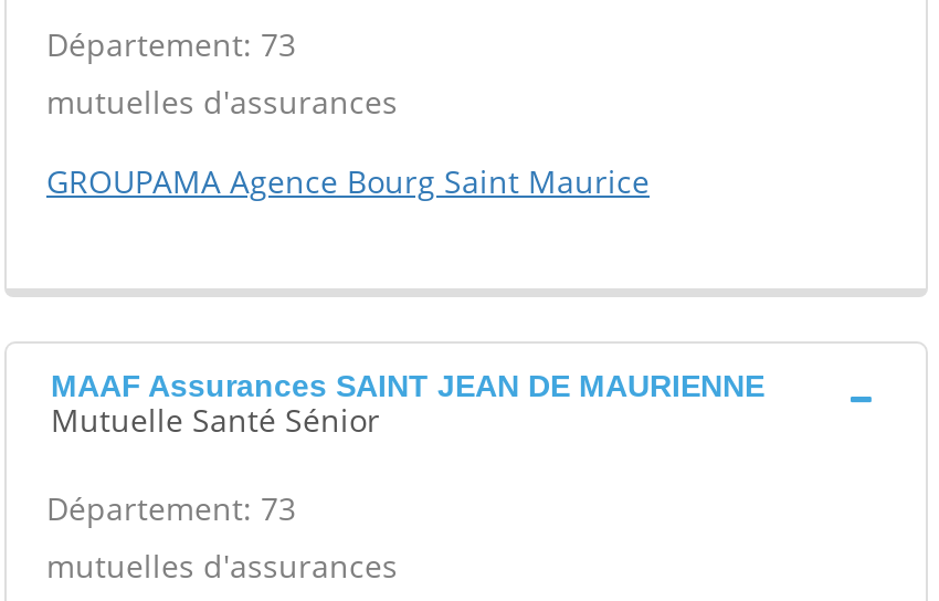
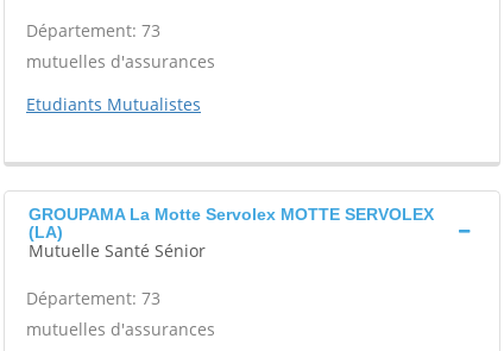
- GROUPAMA Agence Bourg Saint Maurice
+ Etudiants Mutualistes

- MAAF Assurances SAINT JEAN DE MAURIENNE
+ GROUPAMA La Motte Servolex MOTTE SERVOLEX
+ (LA)
